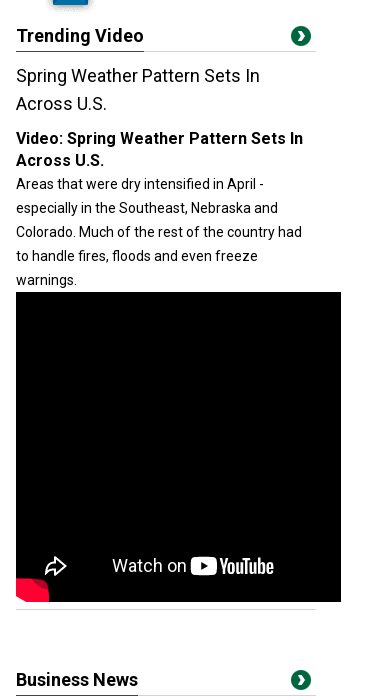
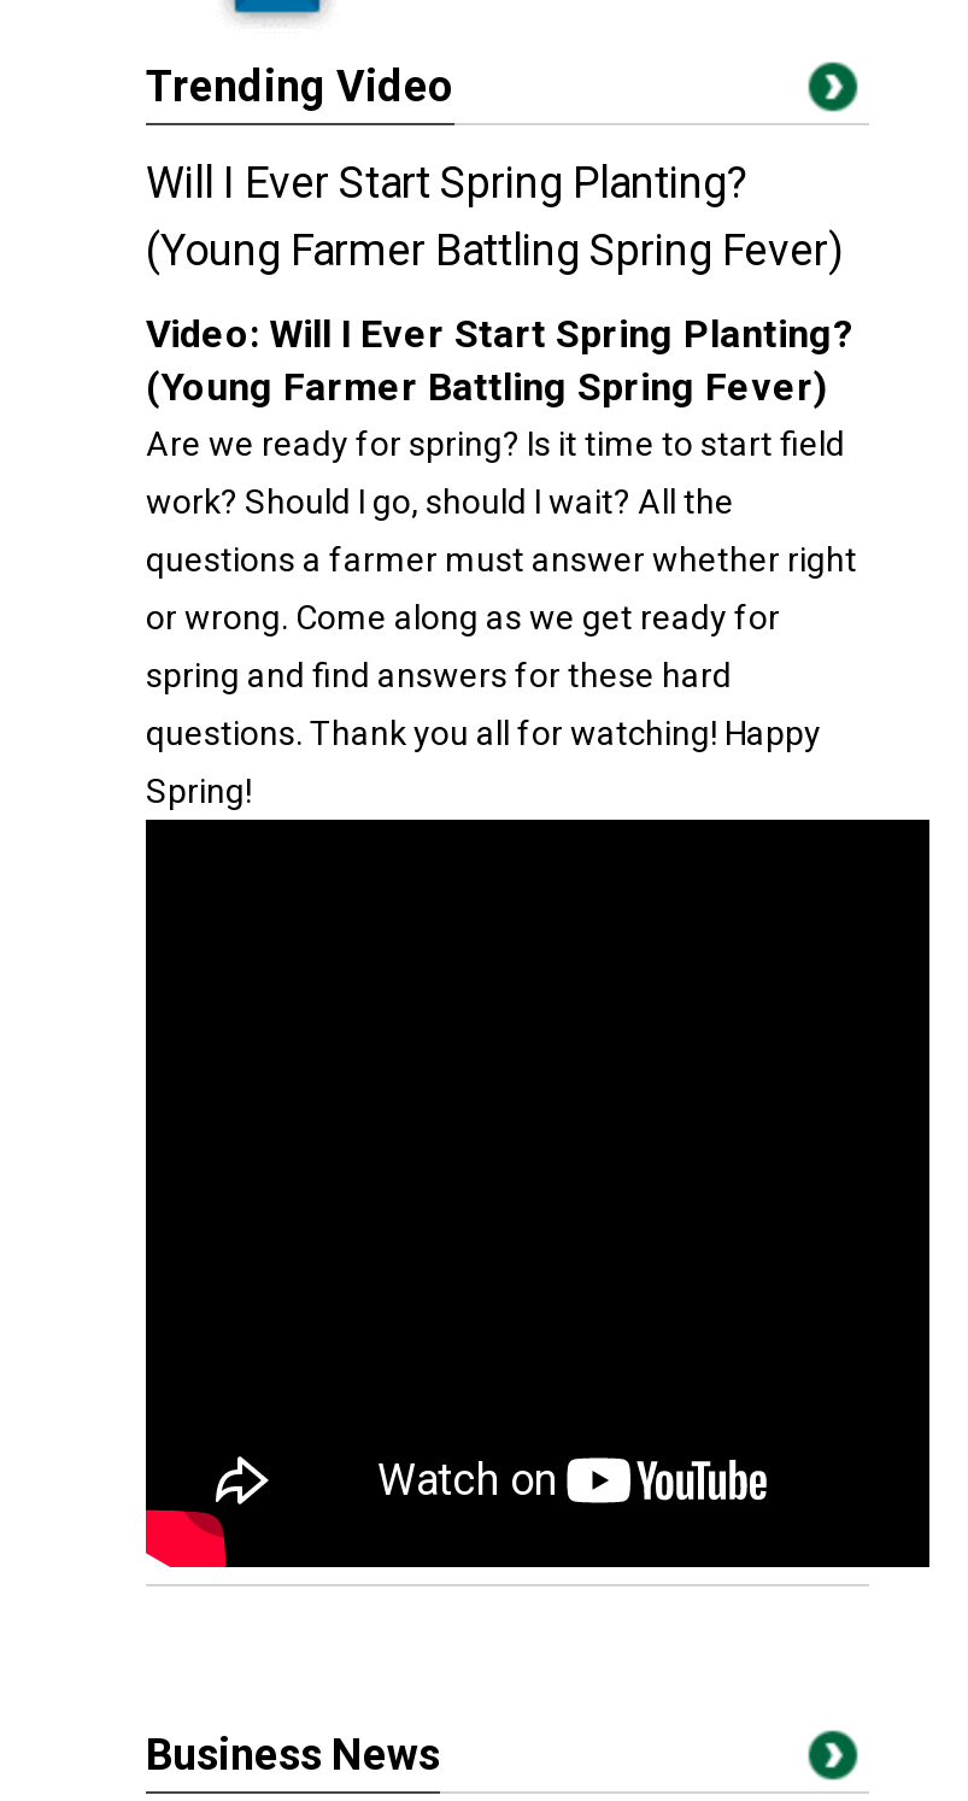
- Spring Weather Pattern Sets In
- Across U.S.
- Video: Spring Weather Pattern Sets In
- Across U.S.
- Areas that were dry intensified in April -
- especially in the Southeast, Nebraska and
- Colorado. Much of the rest of the country had
- to handle fires, floods and even freeze
- warnings.
+ Will I Ever Start Spring Planting?
+ (Young Farmer Battling Spring Fever)
+ Video: Will I Ever Start Spring Planting?
+ (Young Farmer Battling Spring Fever)
+ Are we ready for spring? Is it time to start field
+ work? Should I go, should I wait? All the
+ questions a farmer must answer whether right
+ or wrong. Come along as we get ready for
+ spring and find answers for these hard
+ questions. Thank you all for watching! Happy
+ Spring!
